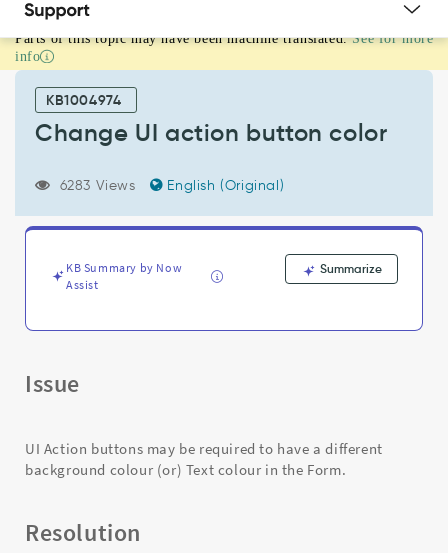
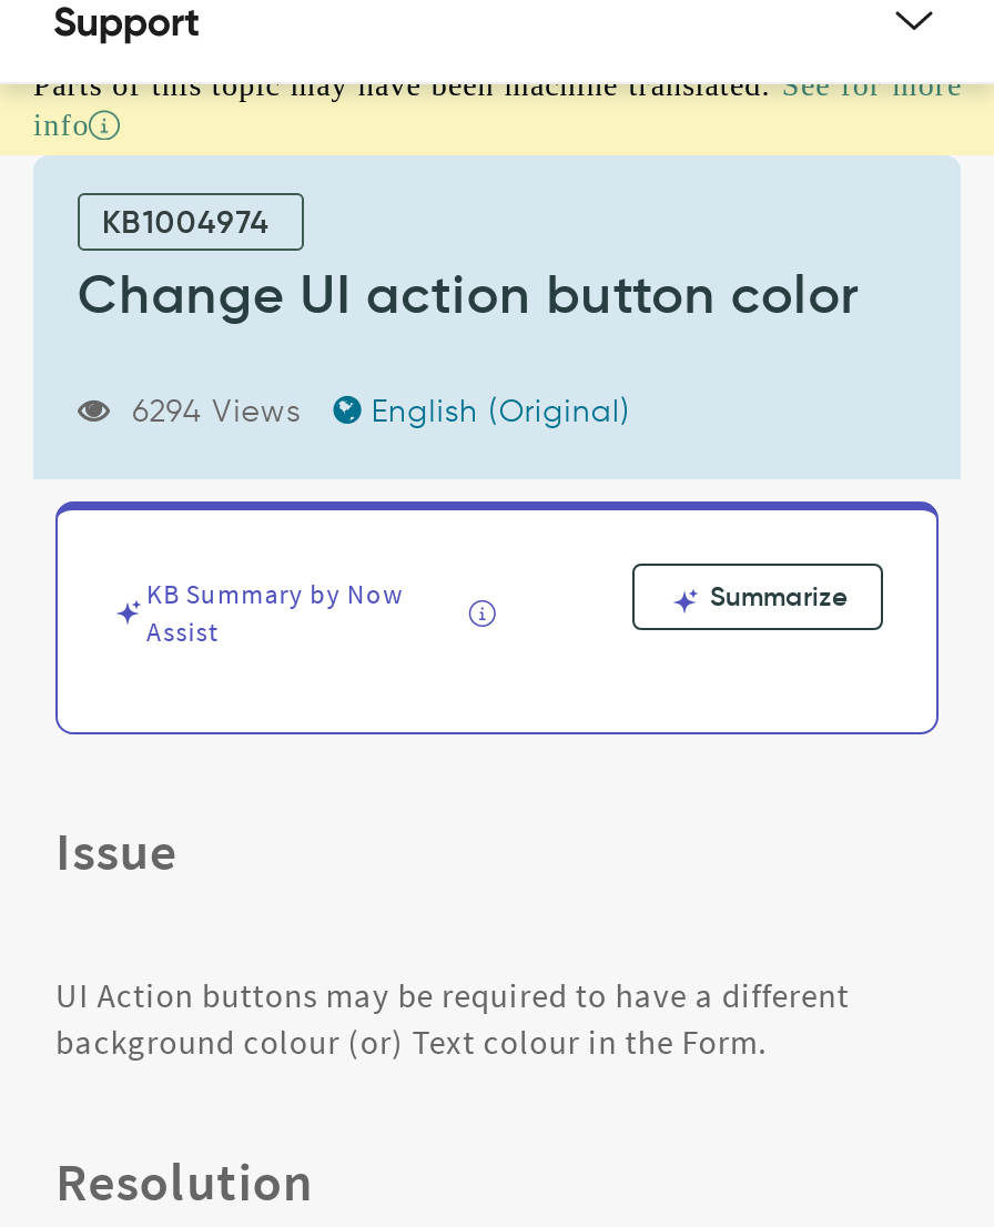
- 6283 Views
+ 6294 Views
